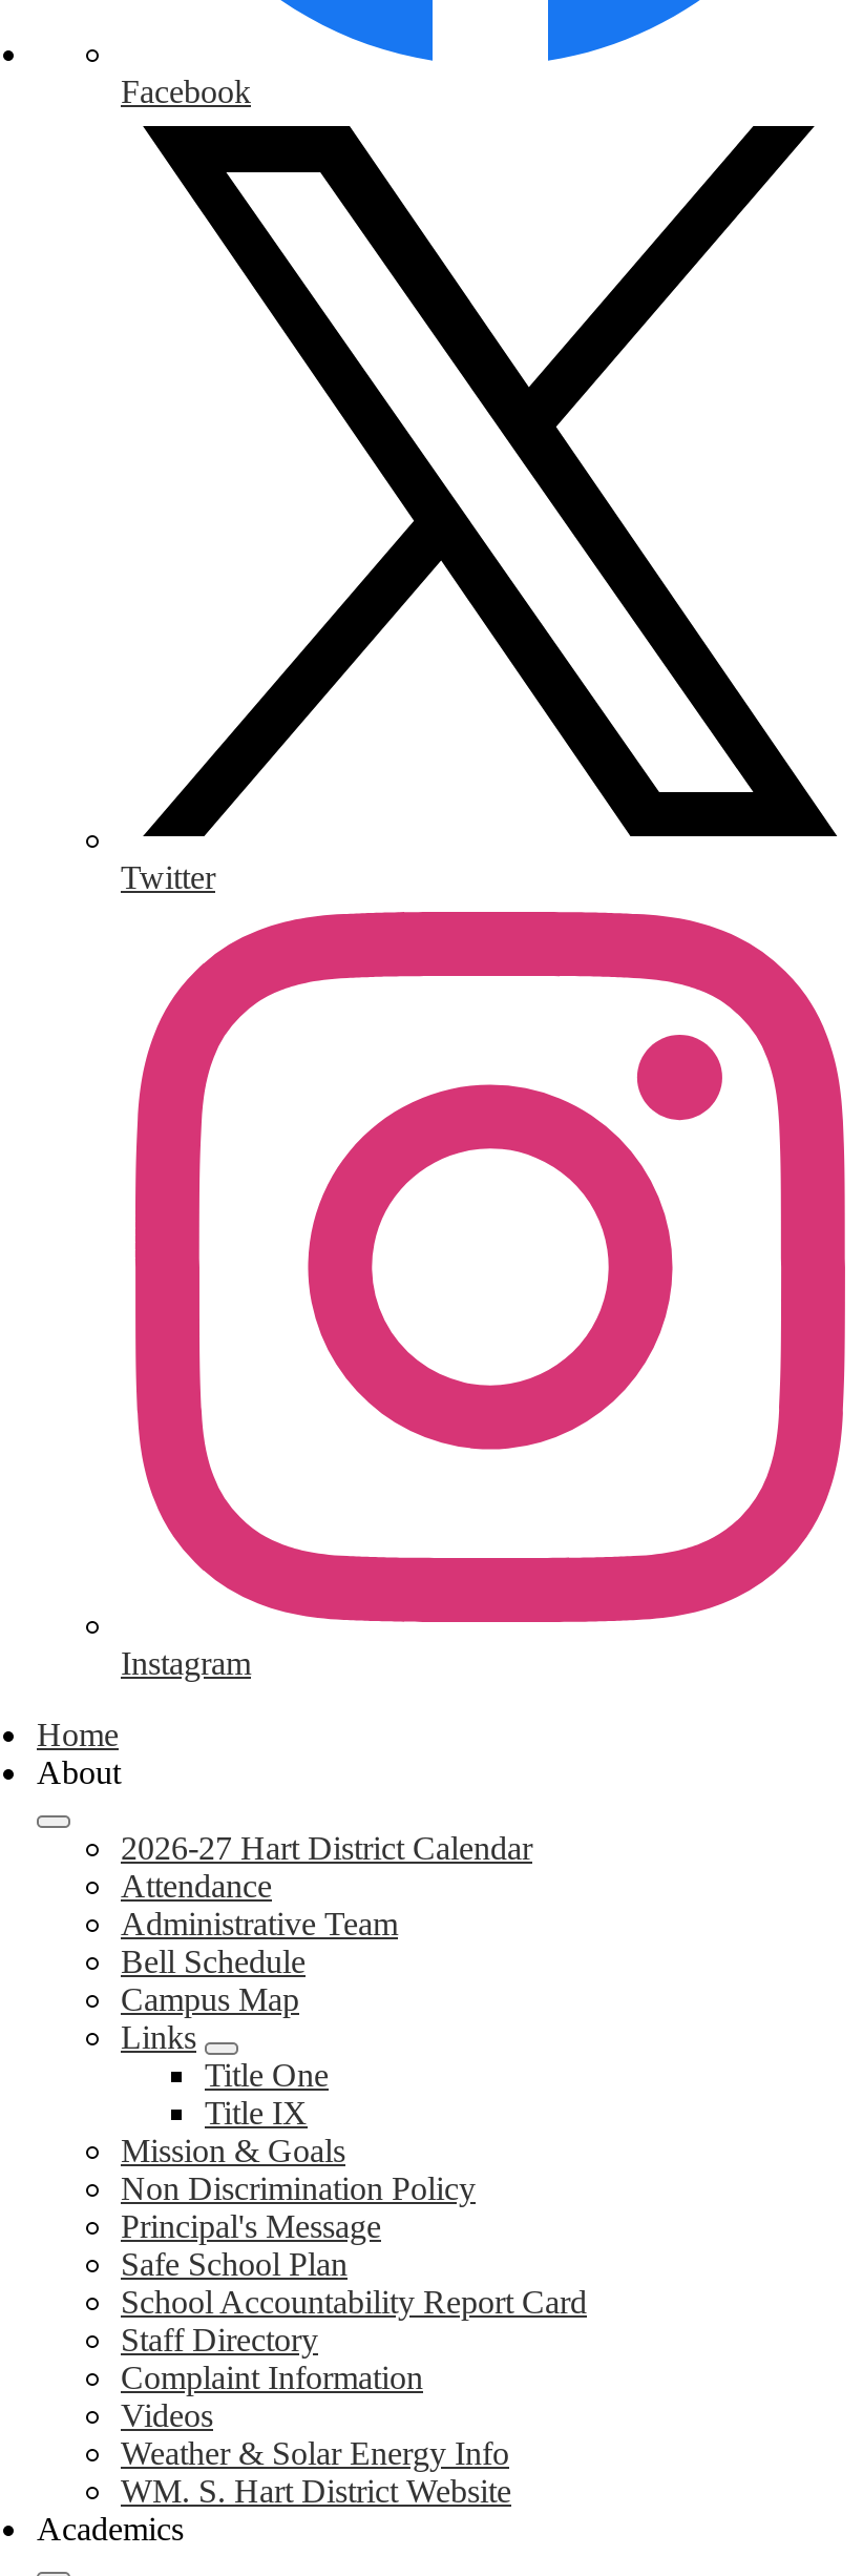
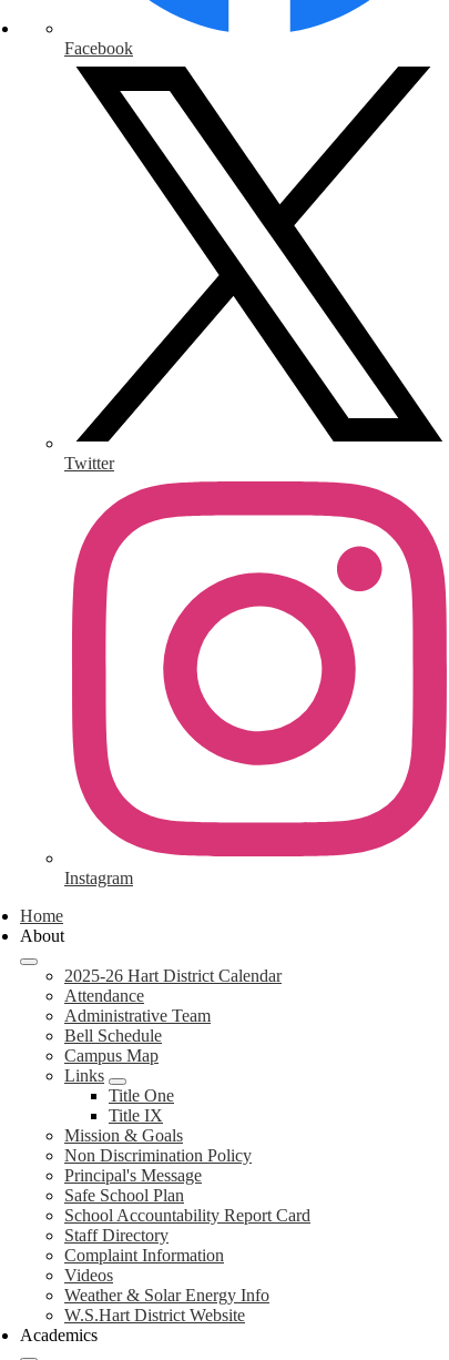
- 2026-27 Hart District Calendar
+ 2025-26 Hart District Calendar

- WM. S. Hart District Website
+ W.S.Hart District Website
